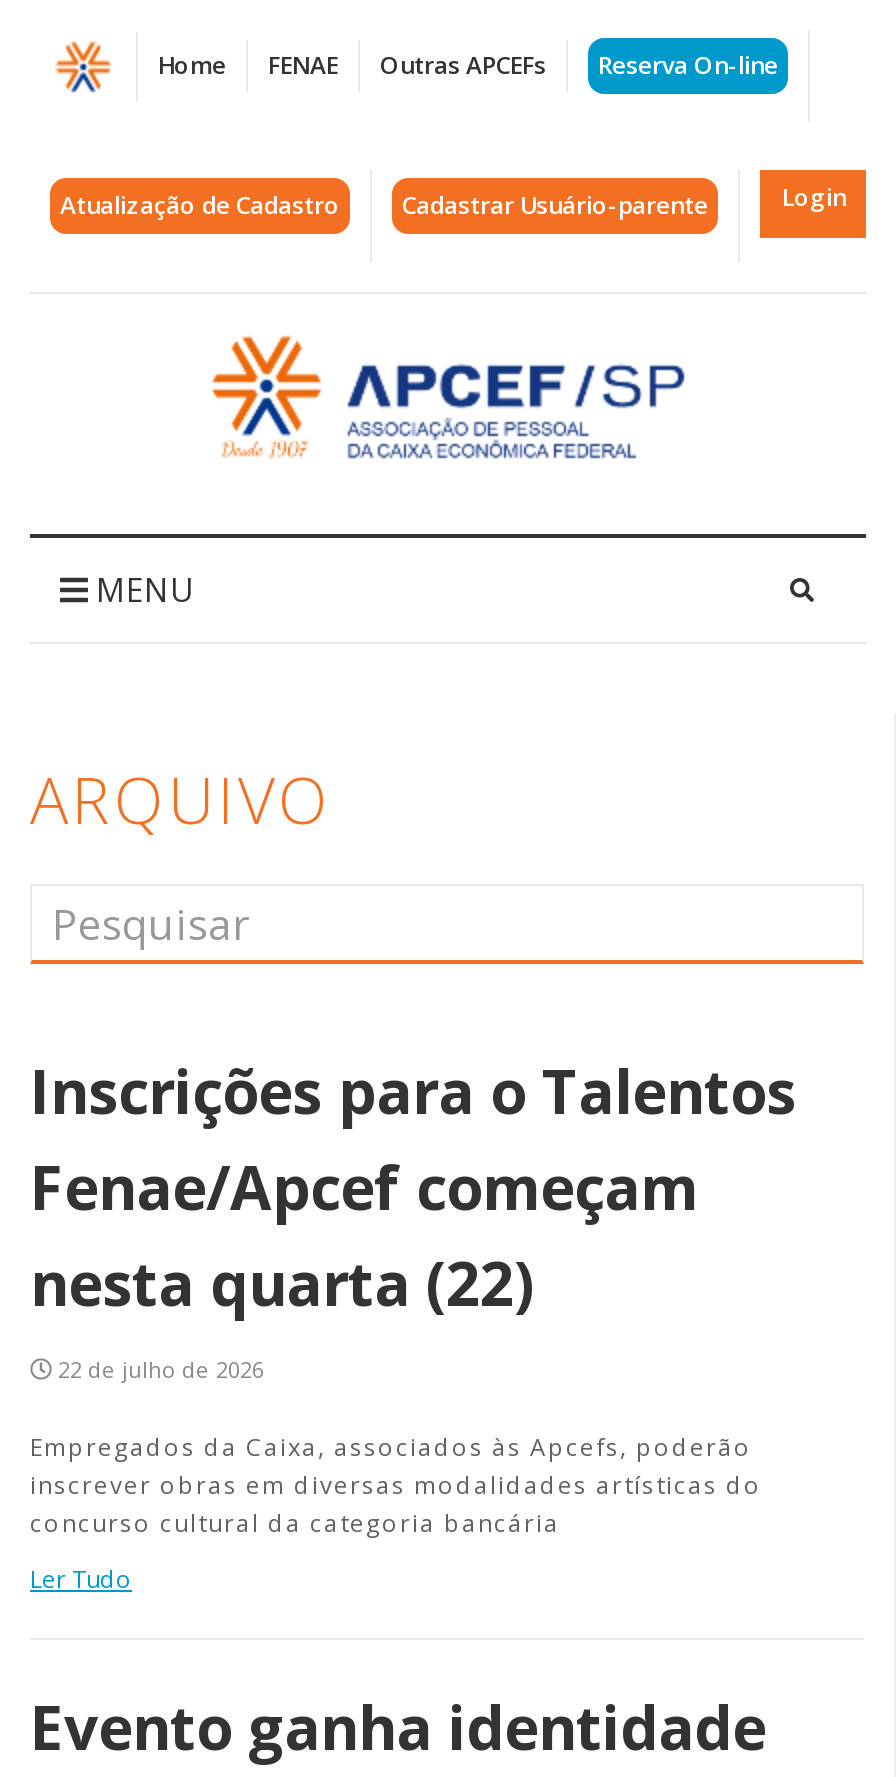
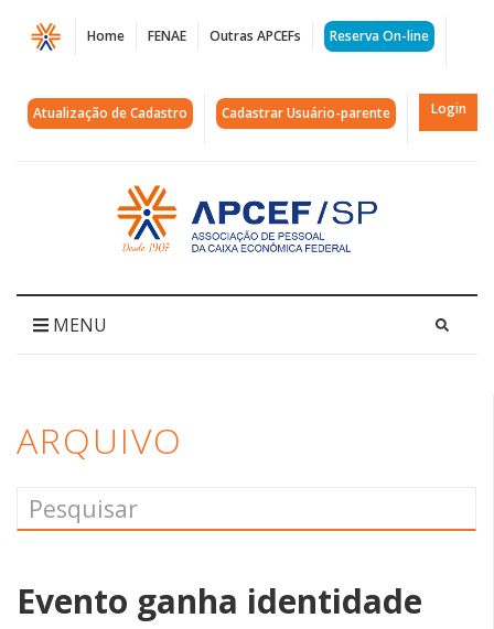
- Inscrições para o Talentos
- Fenae/Apcef começam
- nesta quarta (22)
- 22 de julho de 2026
- Empregados da Caixa, associados às Apcefs, poderão
- inscrever obras em diversas modalidades artísticas do
- concurso cultural da categoria bancária
- Ler Tudo
